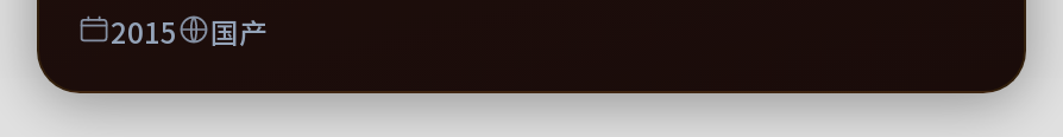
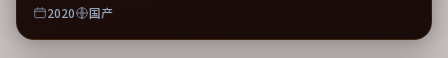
- 2015 国产
+ 2020 国产
